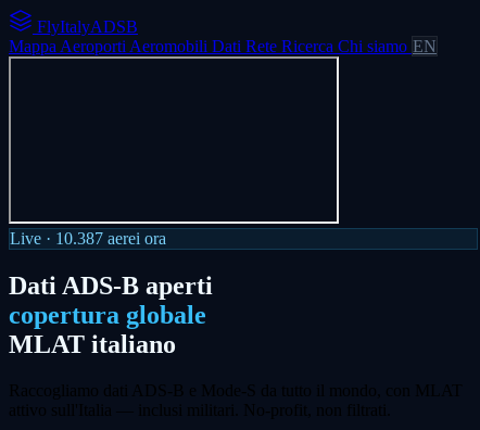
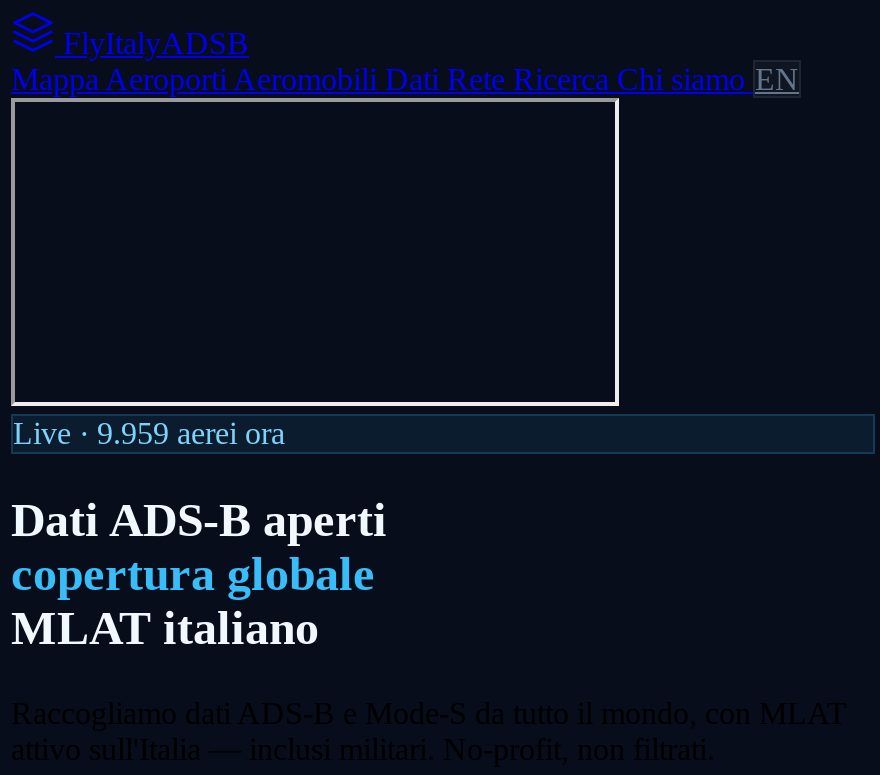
- Live · 10.387 aerei ora
+ Live · 9.959 aerei ora
